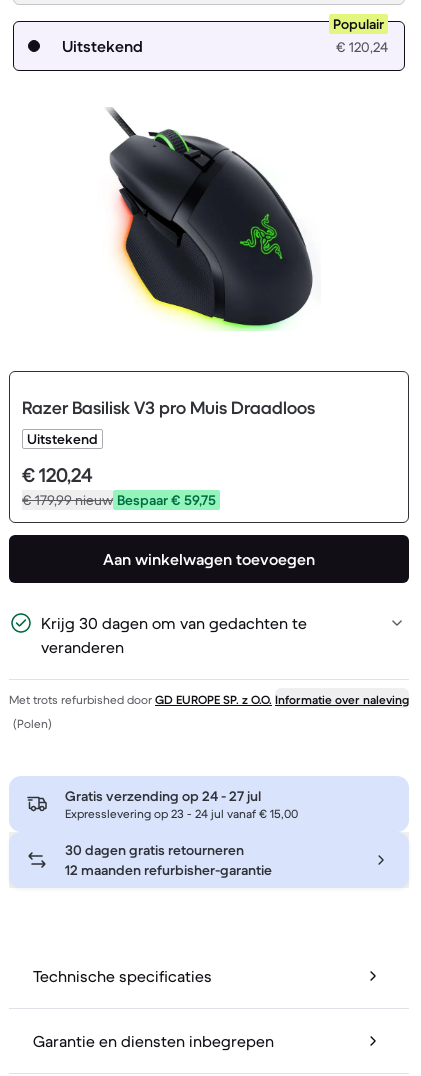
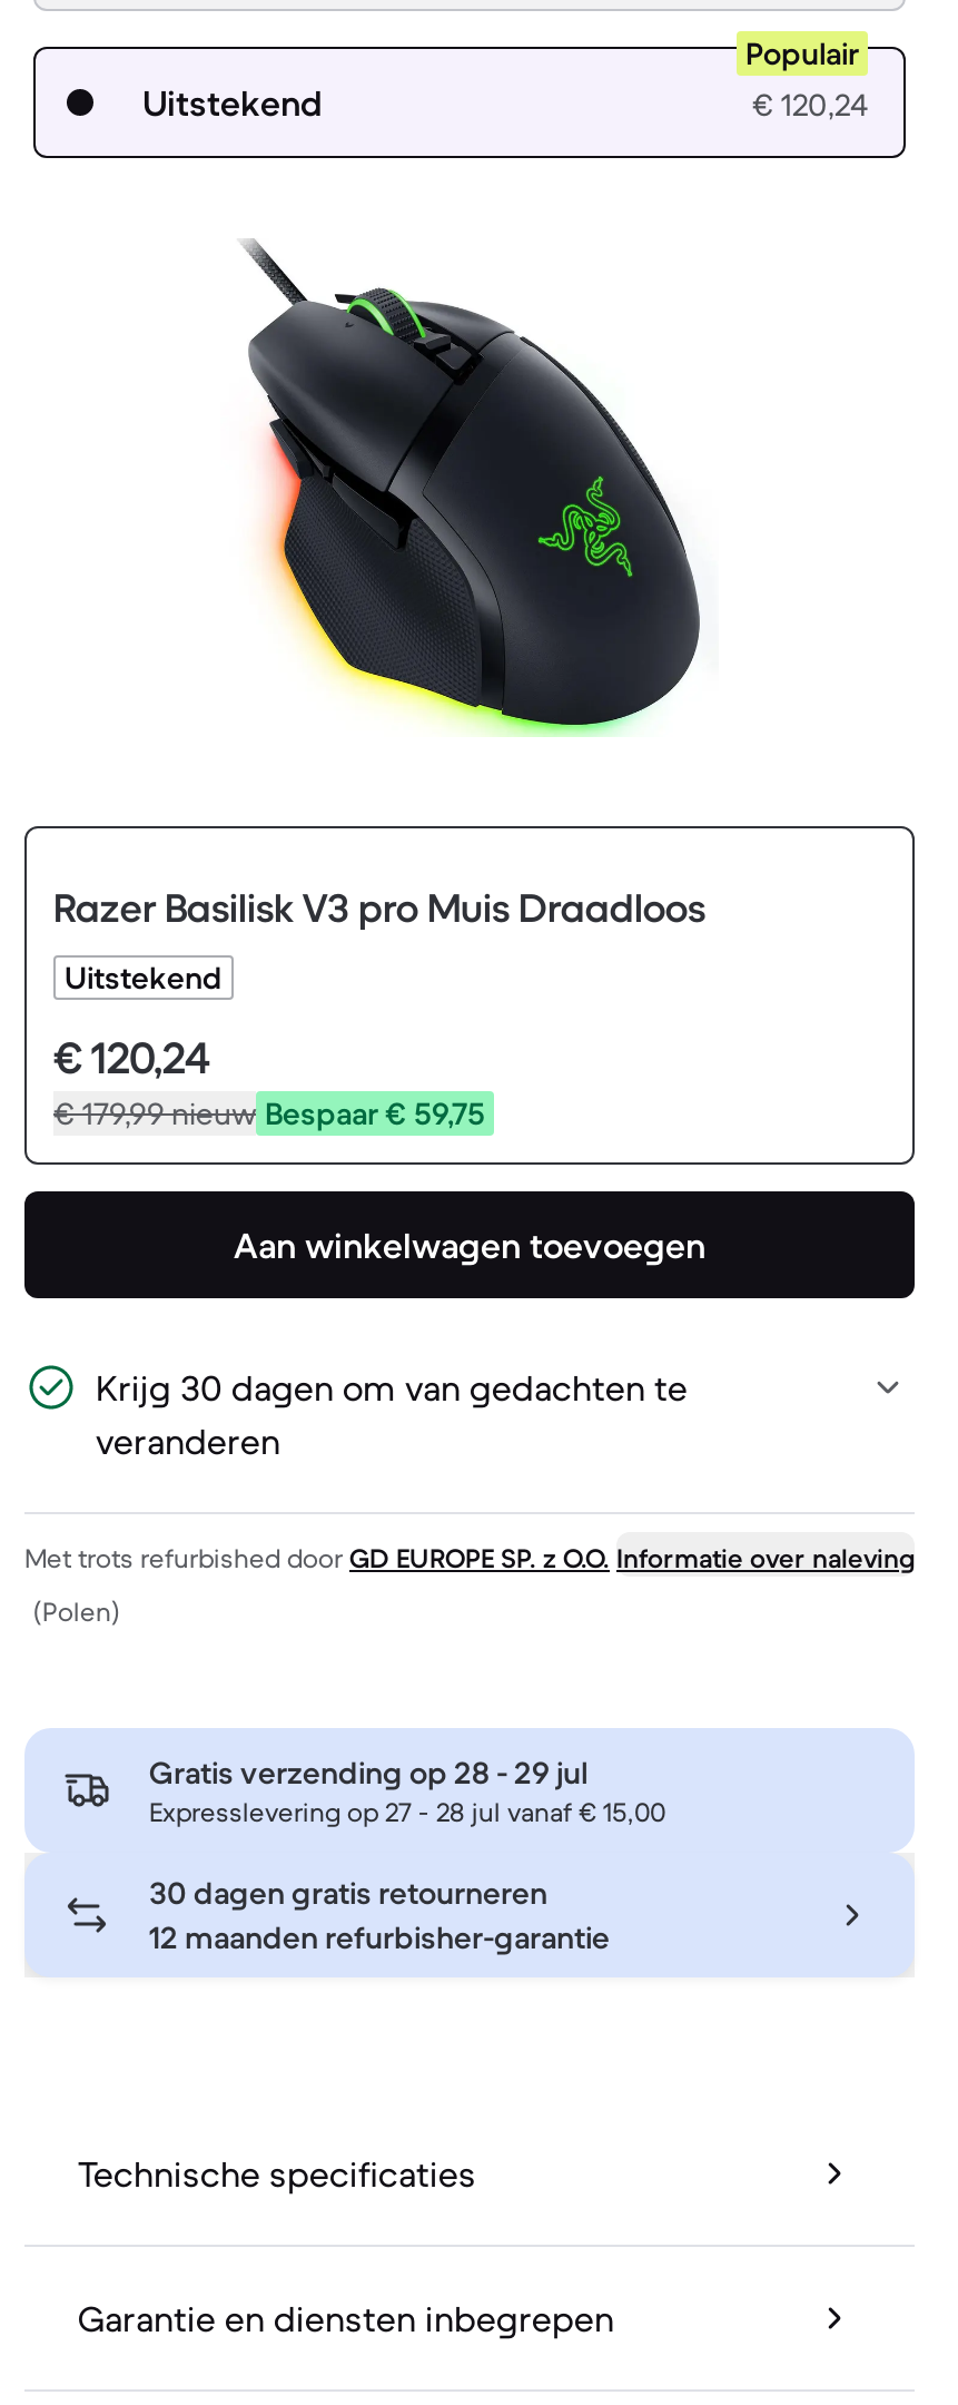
- Gratis verzending op 24 - 27 jul
+ Gratis verzending op 28 - 29 jul

- Expresslevering op 23 - 24 jul vanaf € 15,00
+ Expresslevering op 27 - 28 jul vanaf € 15,00
